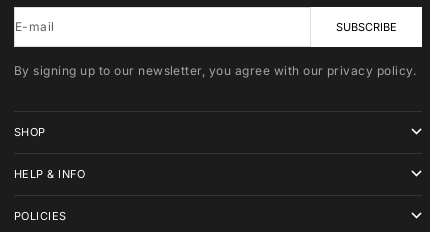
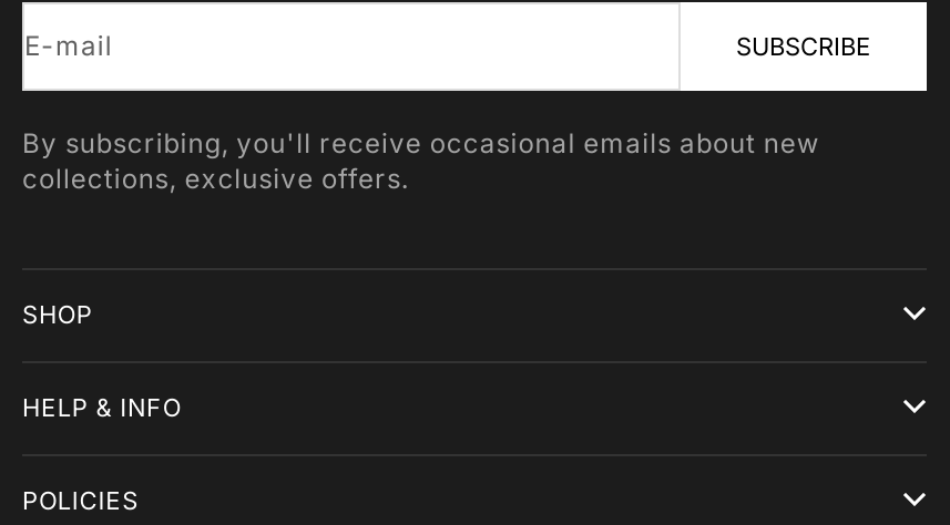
- By signing up to our newsletter, you agree with our privacy policy.
+ By subscribing, you'll receive occasional emails about new
+ collections, exclusive offers.
